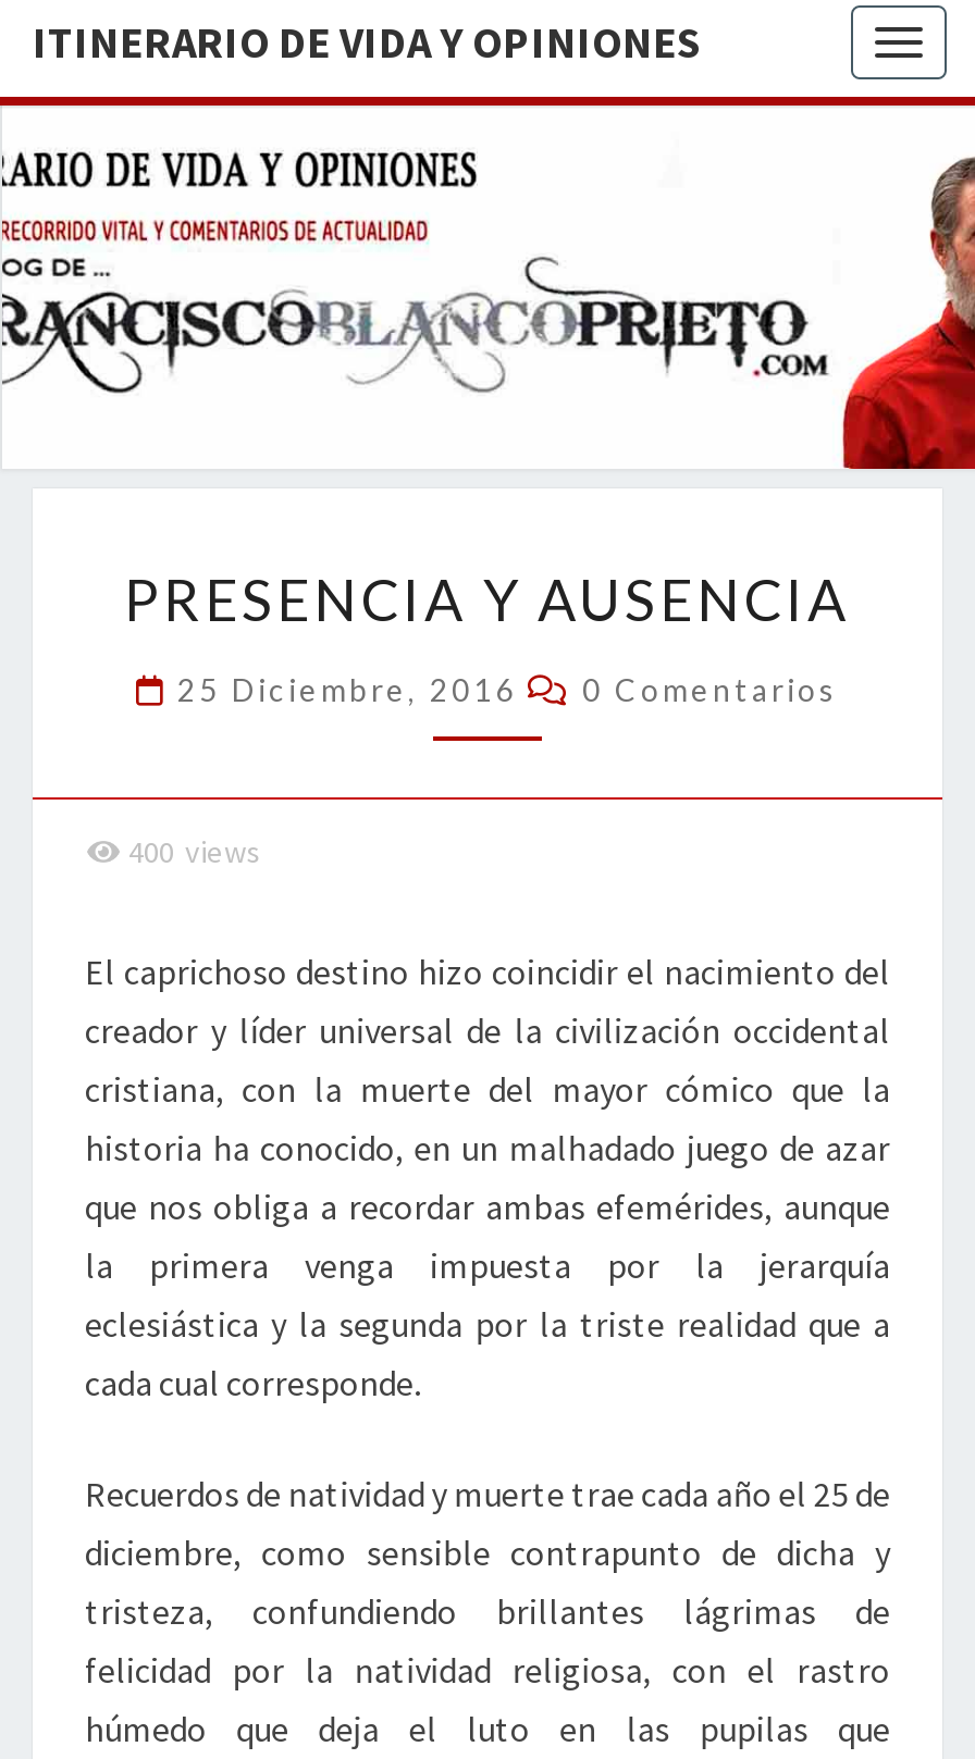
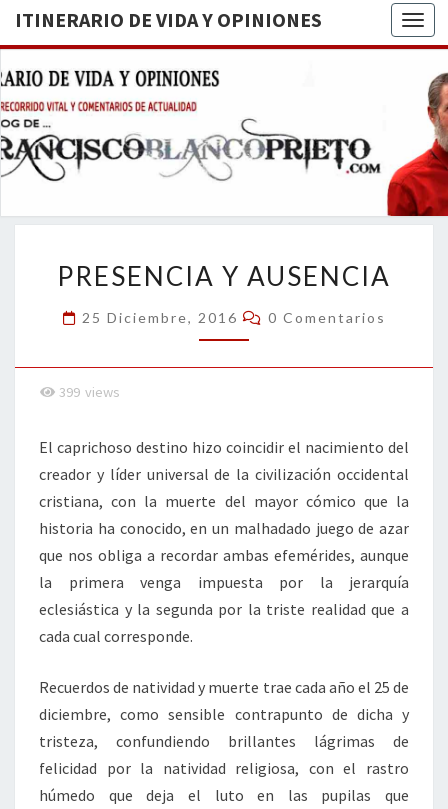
- 400 views
+ 399 views
